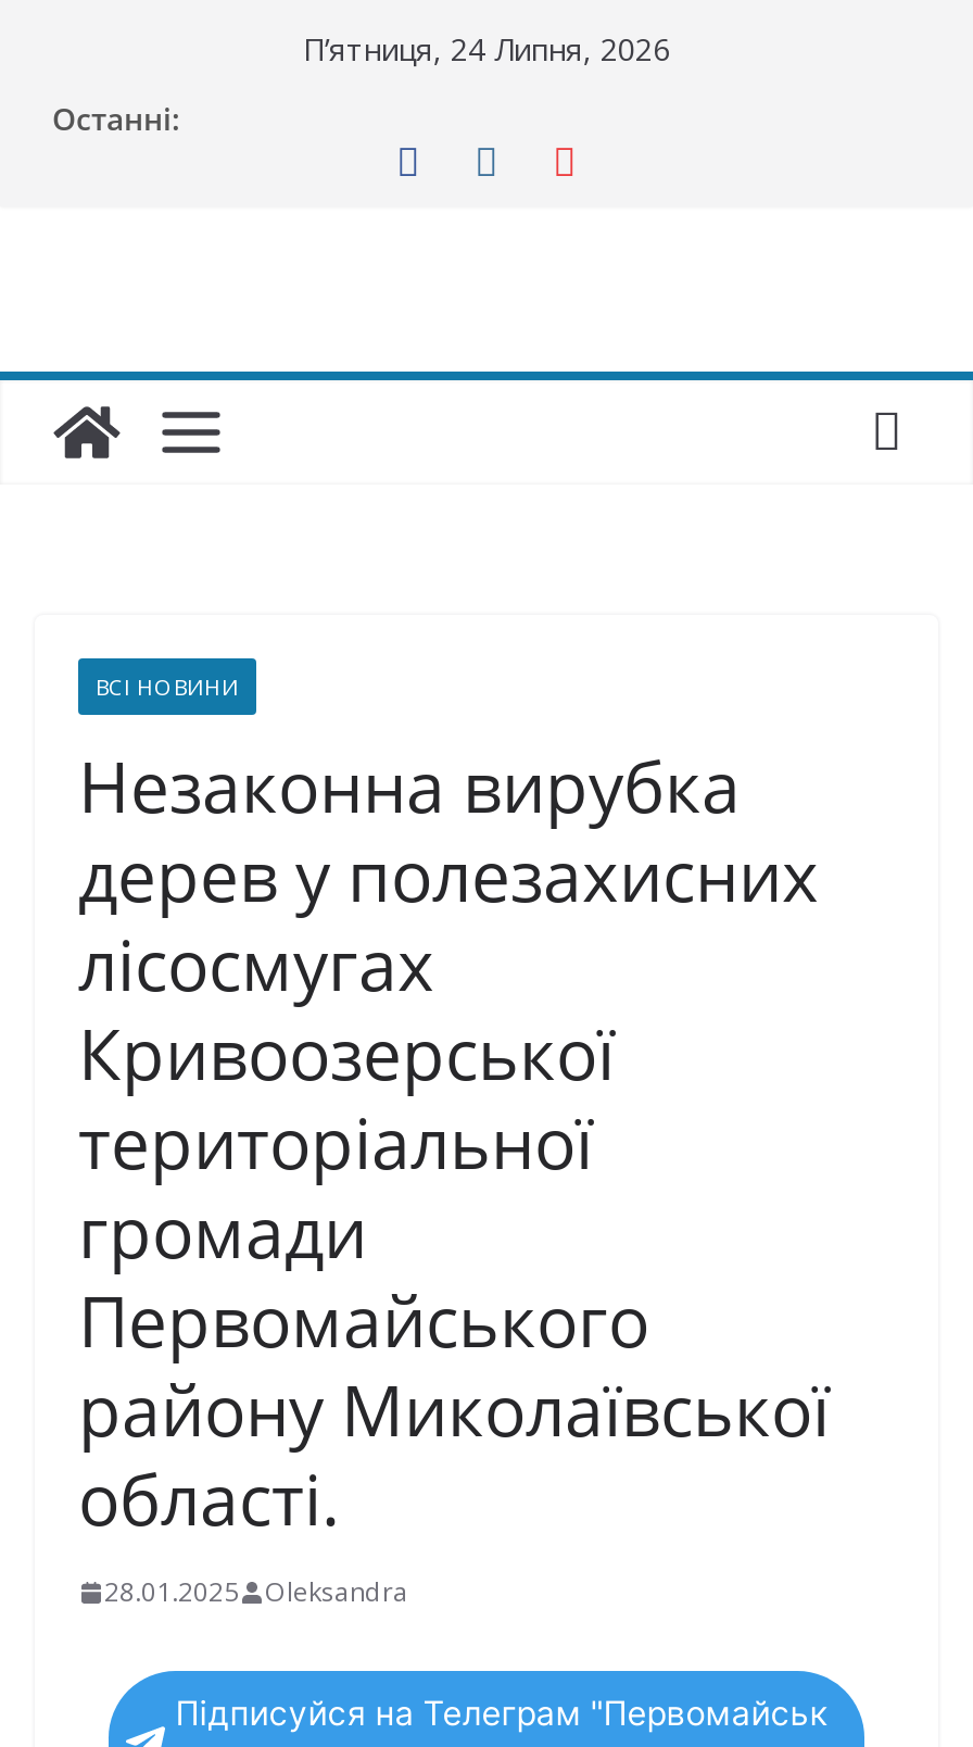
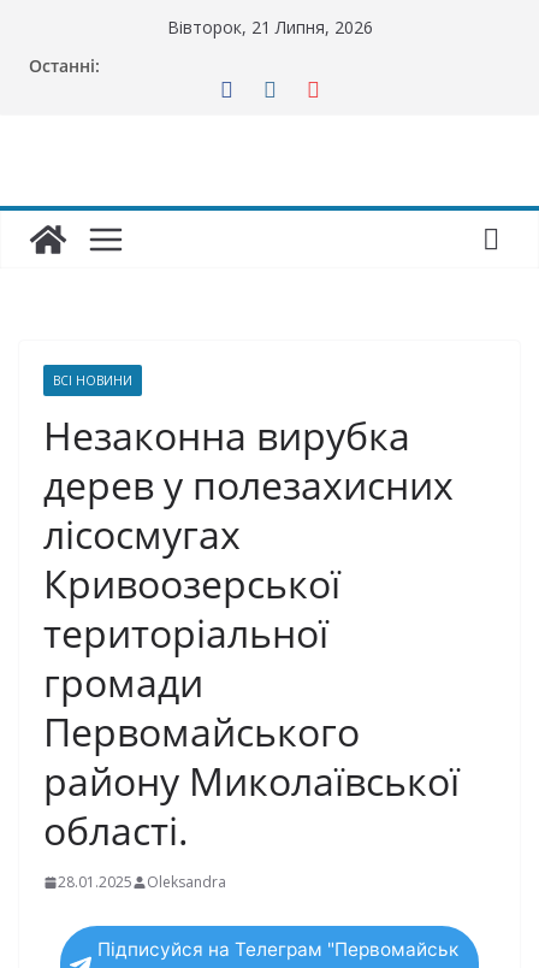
- П’ятниця, 24 Липня, 2026
+ Вівторок, 21 Липня, 2026
